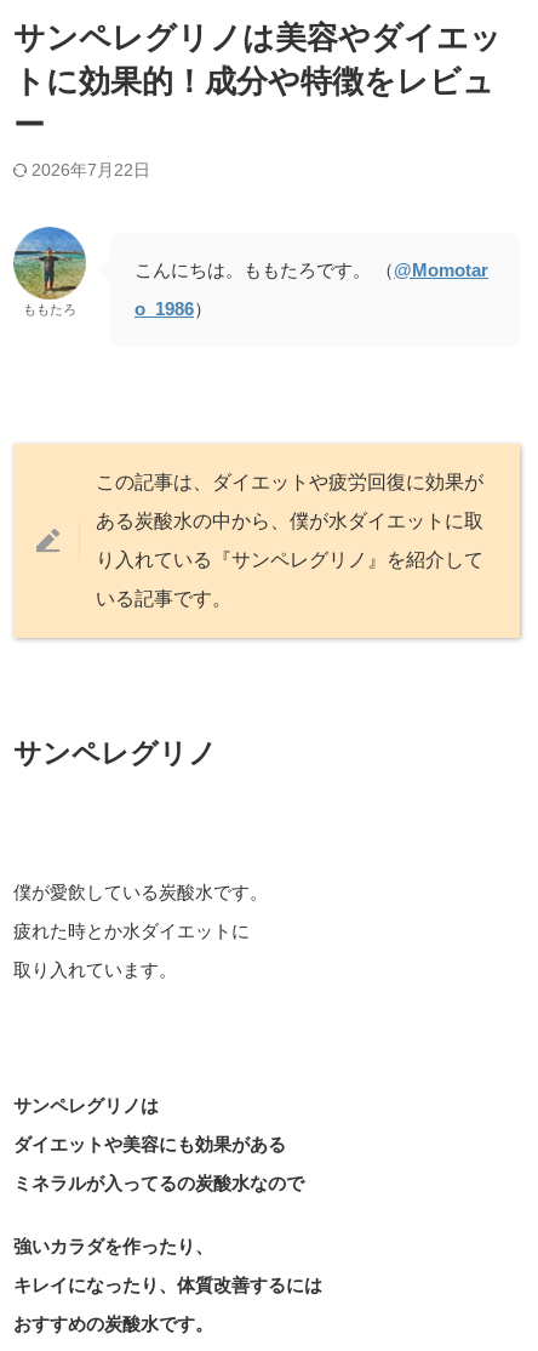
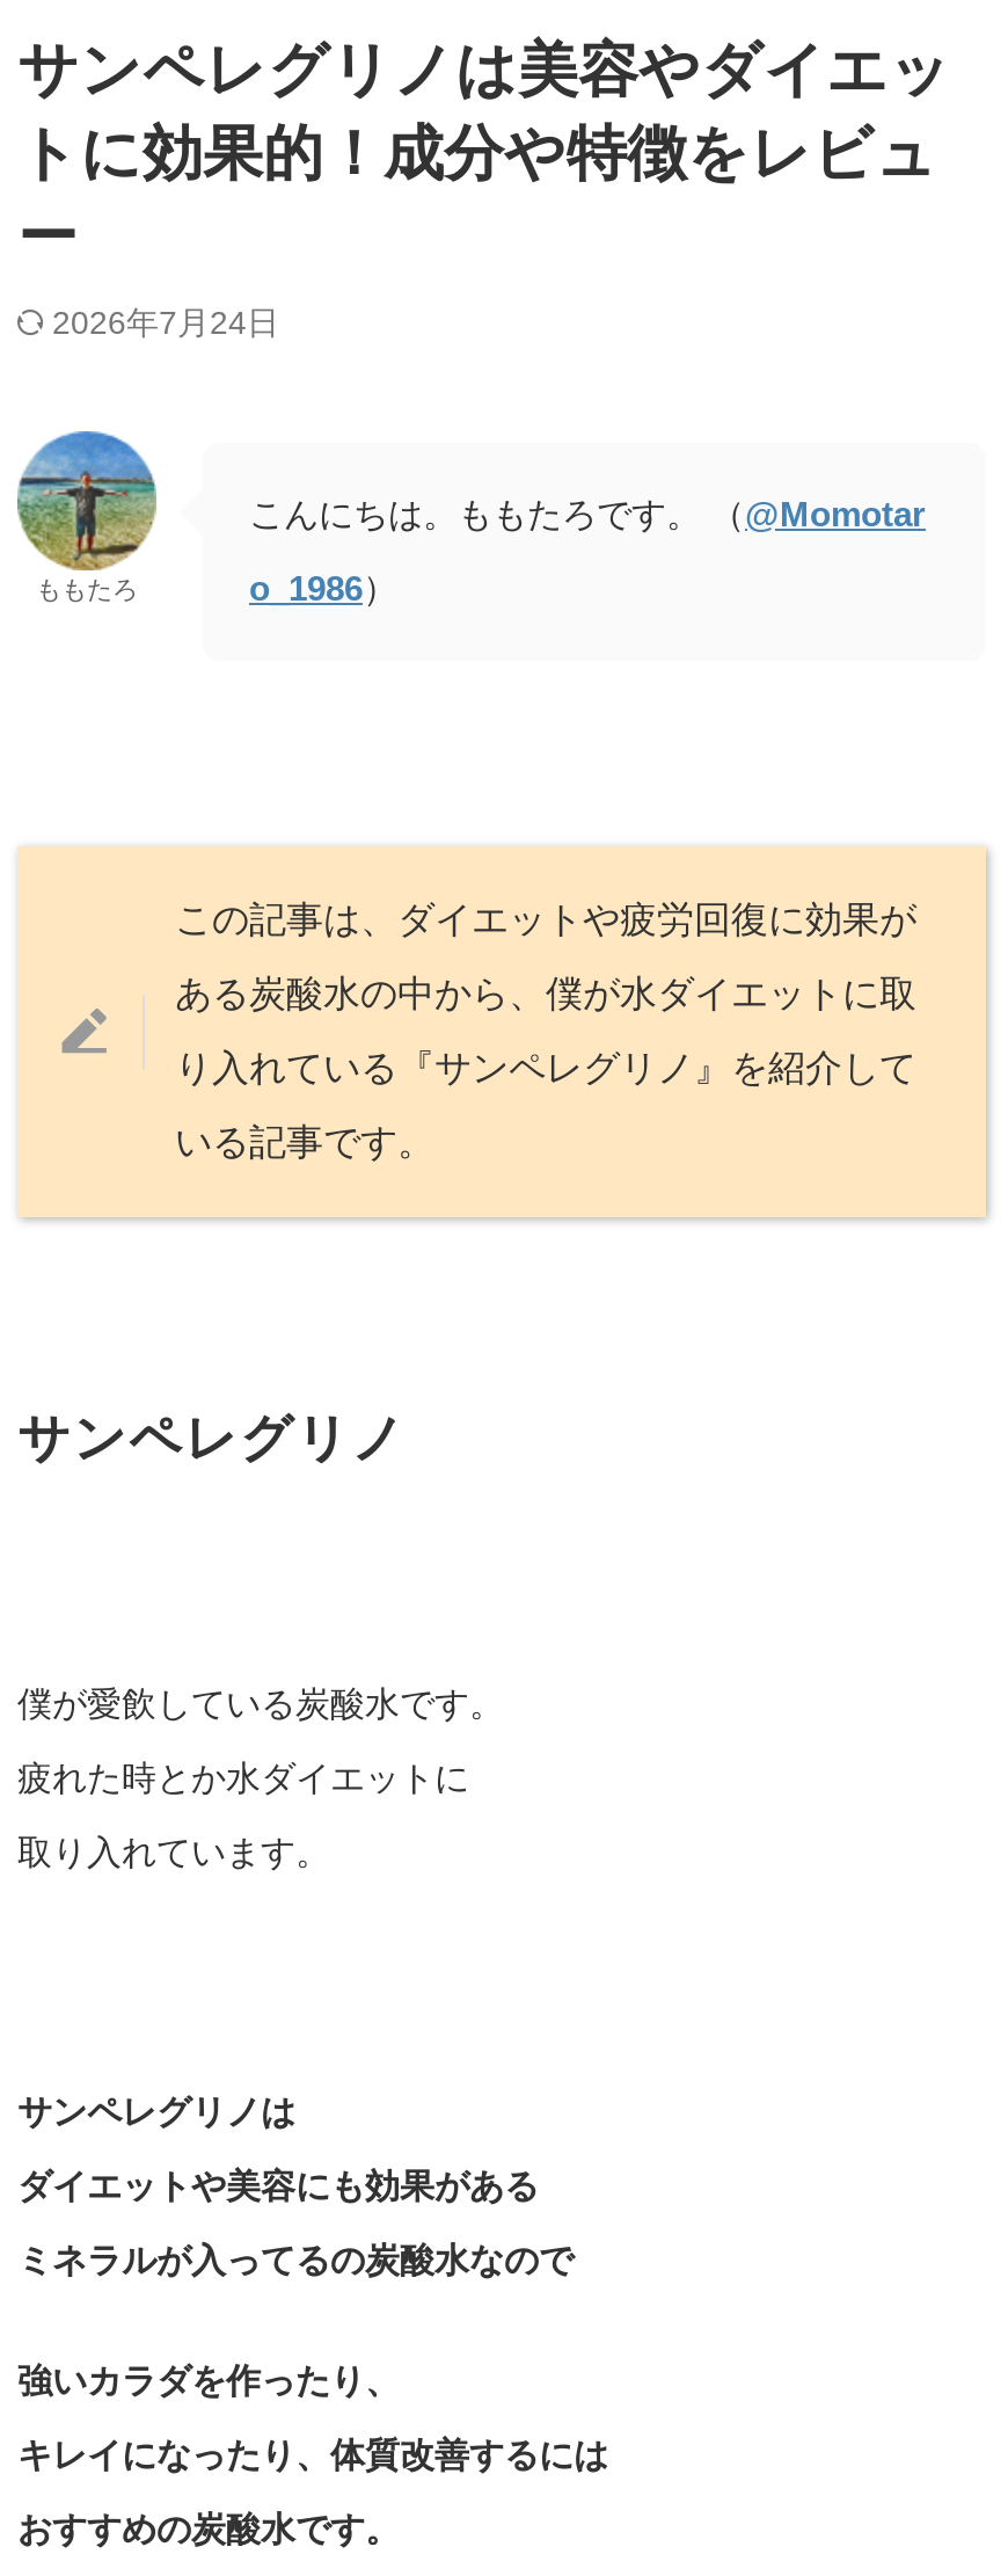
- 2026年7月22日
+ 2026年7月24日
